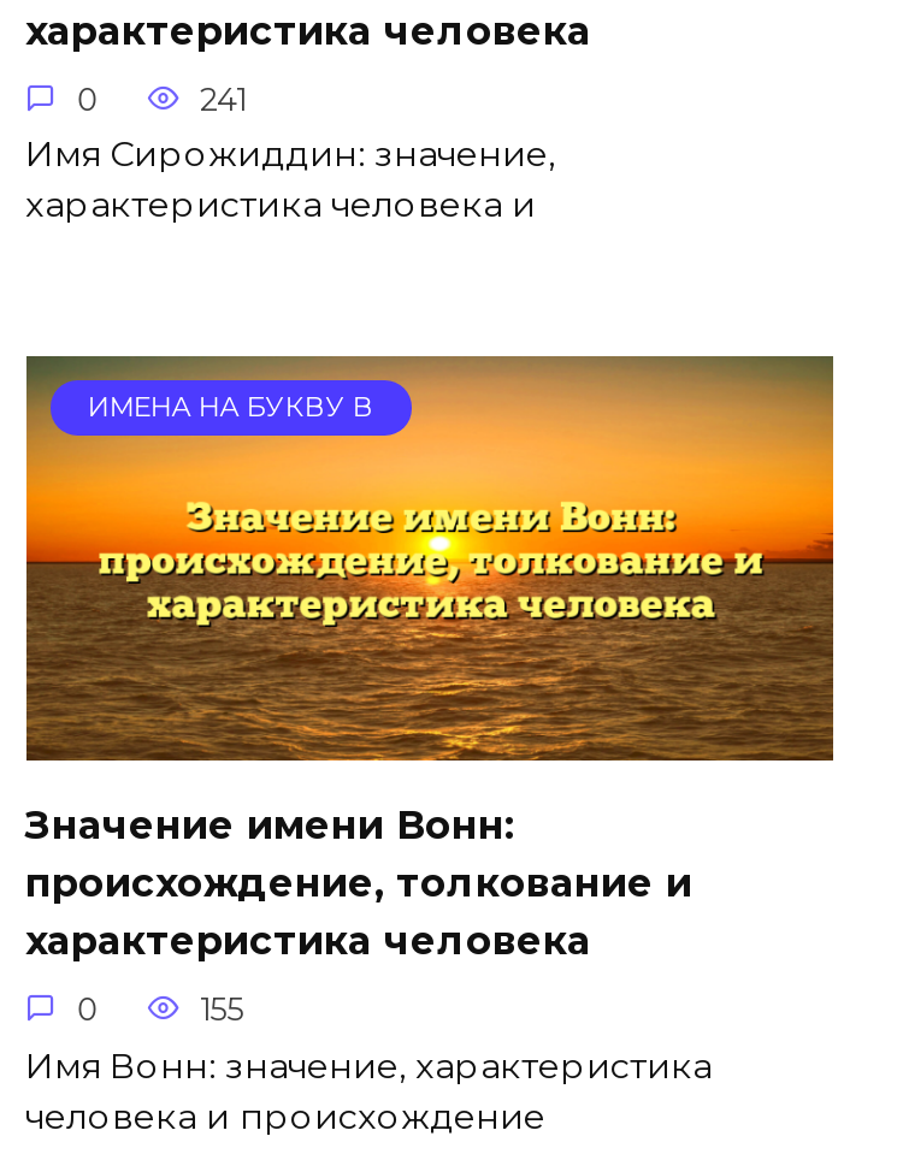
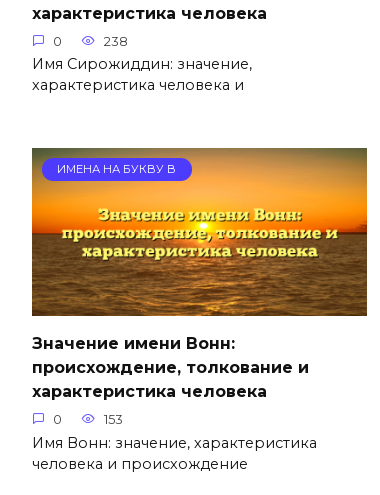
- 241
+ 238

- 155
+ 153
